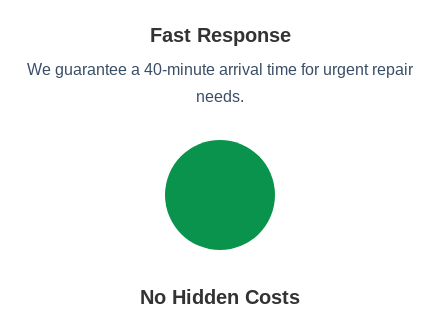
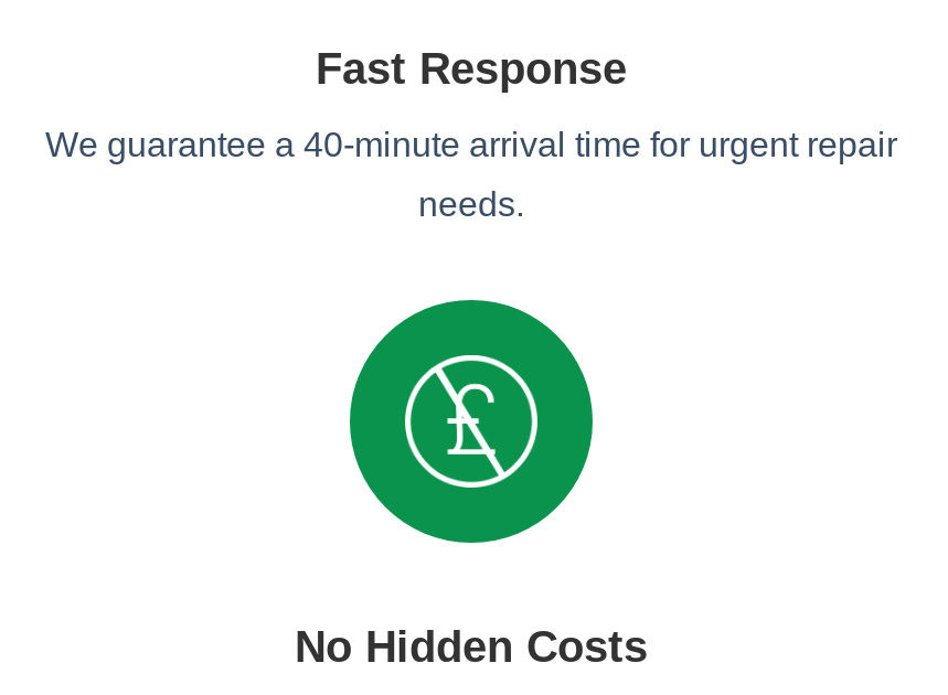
+ [image]
